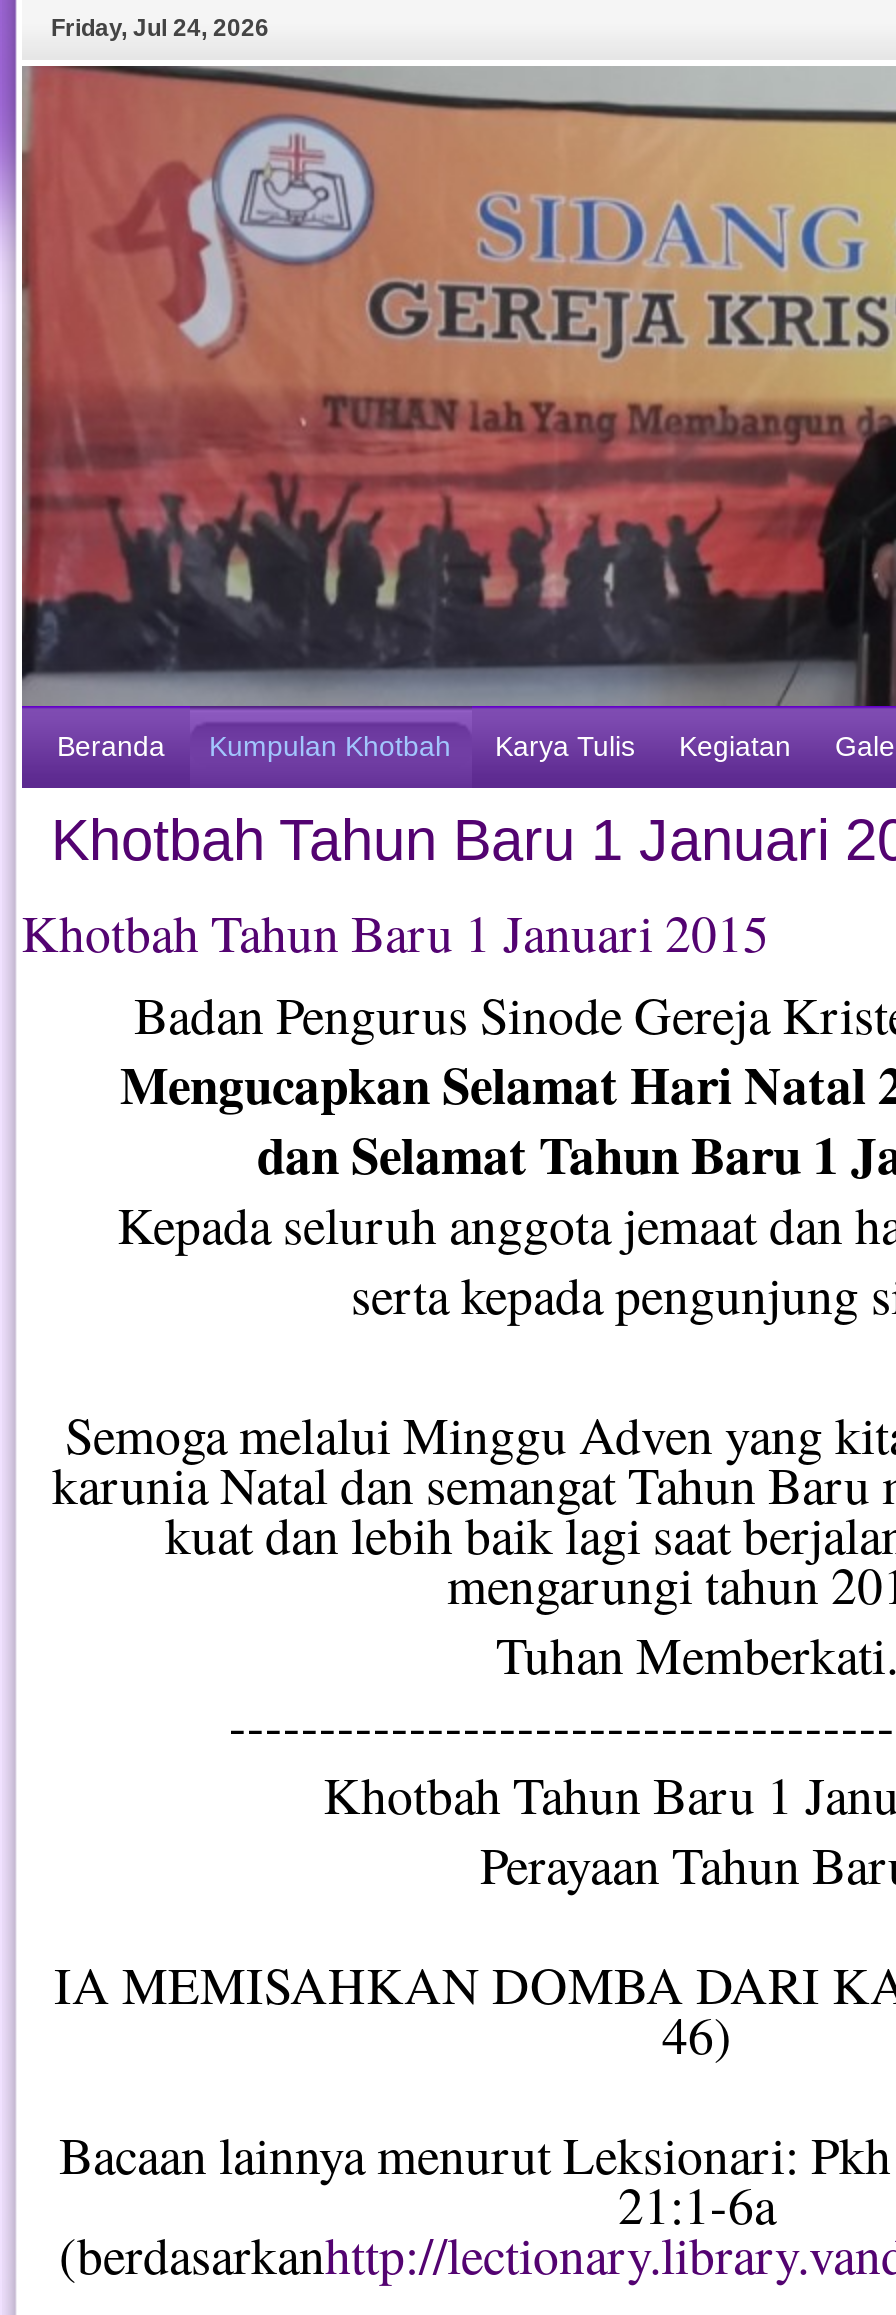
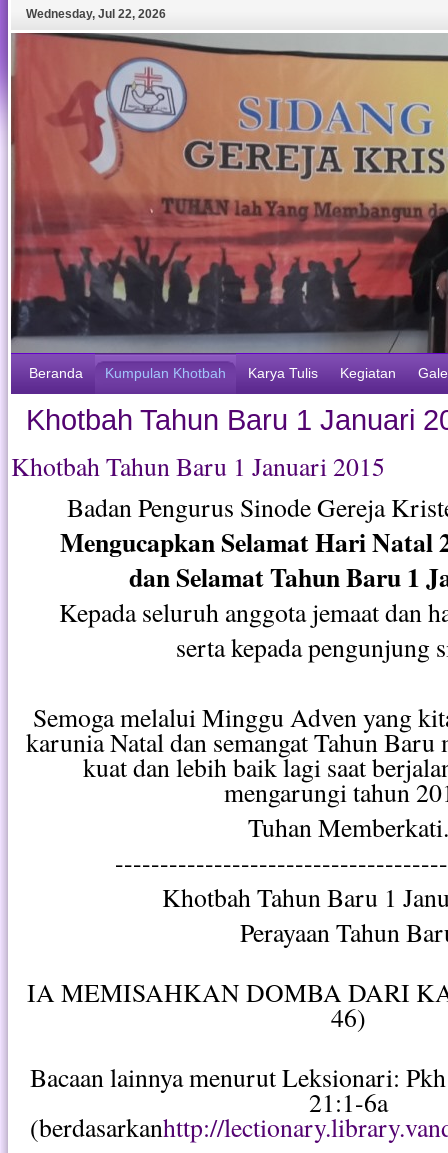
- Friday, Jul 24, 2026
+ Wednesday, Jul 22, 2026
